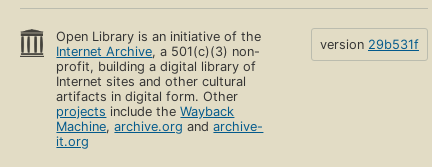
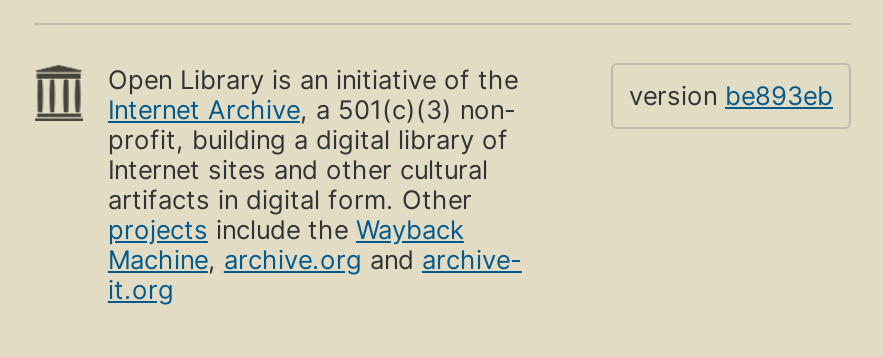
- version 29b531f
+ version be893eb
